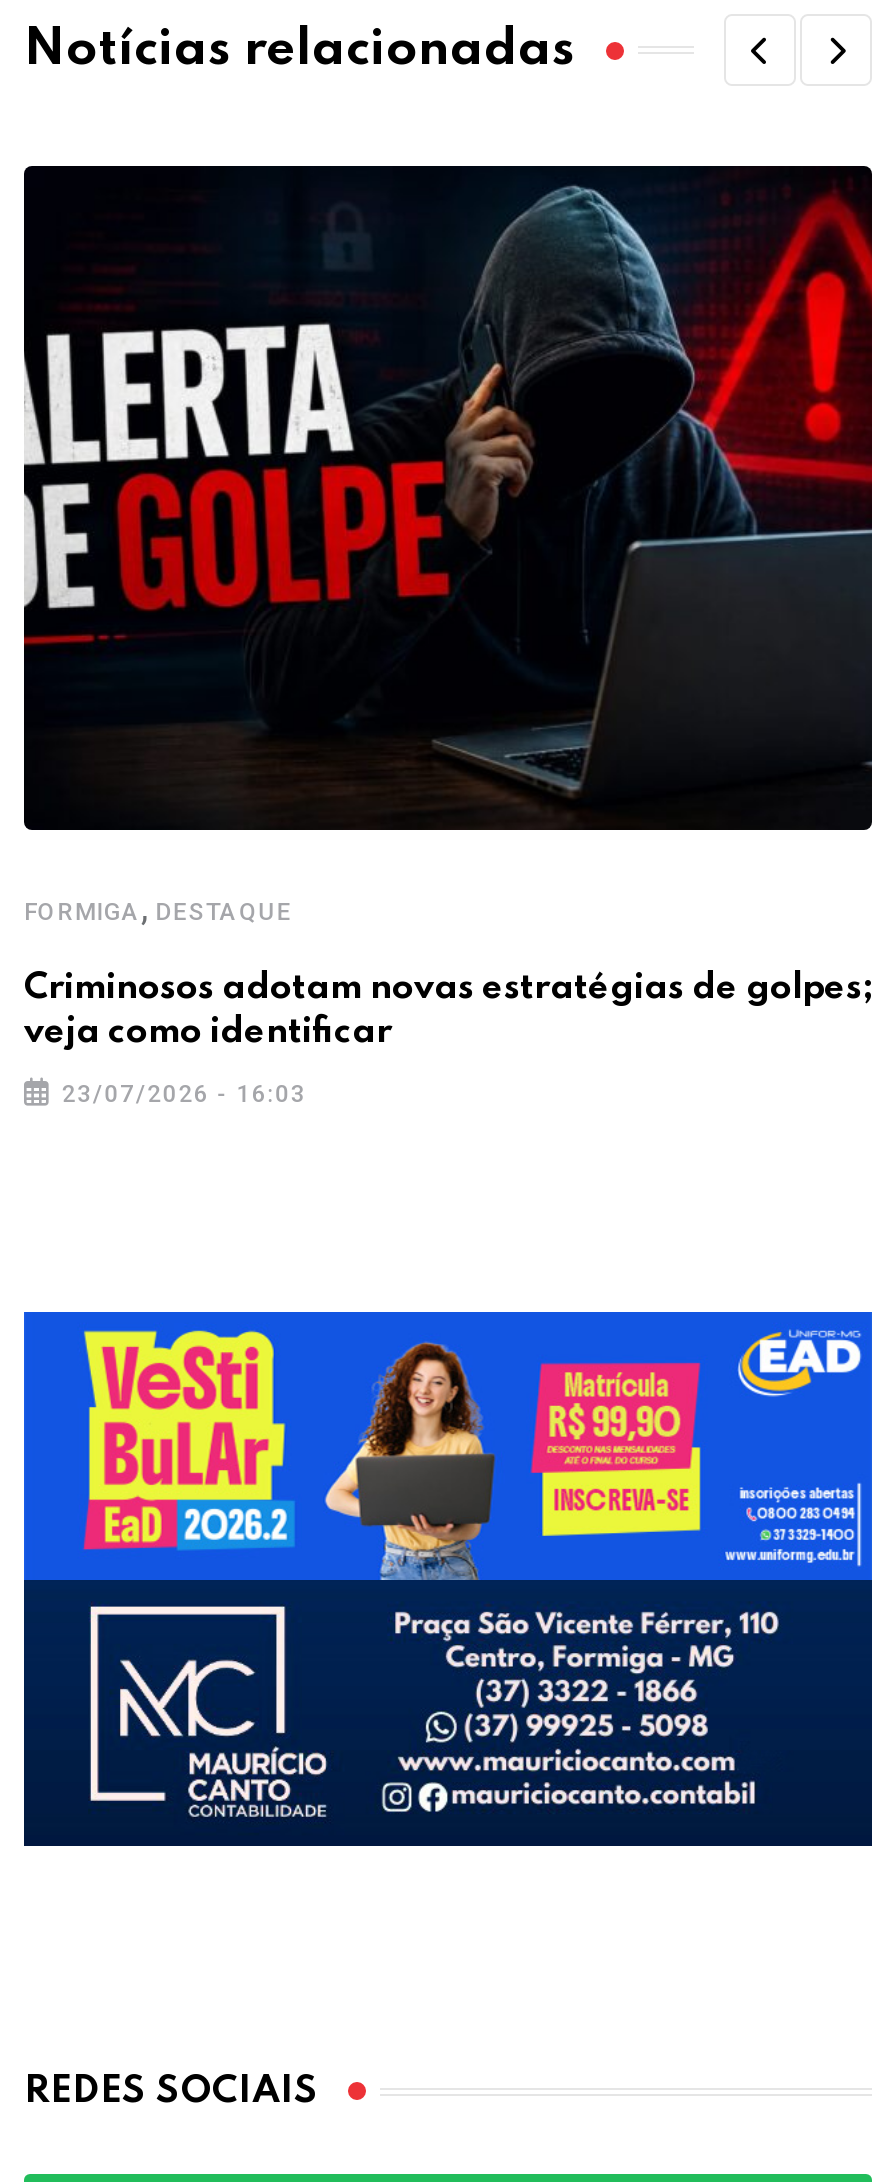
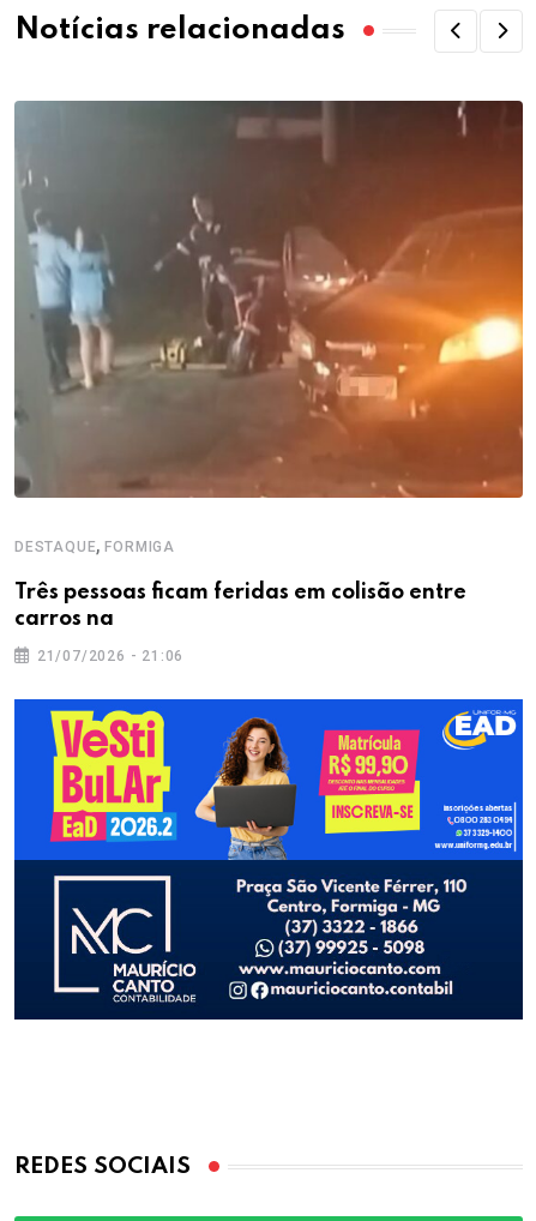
- [image]
- FORMIGA, DESTAQUE
+ [image]
+ DESTAQUE, FORMIGA

- Criminosos adotam novas estratégias de golpes;
- veja como identificar
+ Três pessoas ficam feridas em colisão entre
+ carros na

- 23/07/2026 - 16:03
+ 21/07/2026 - 21:06
